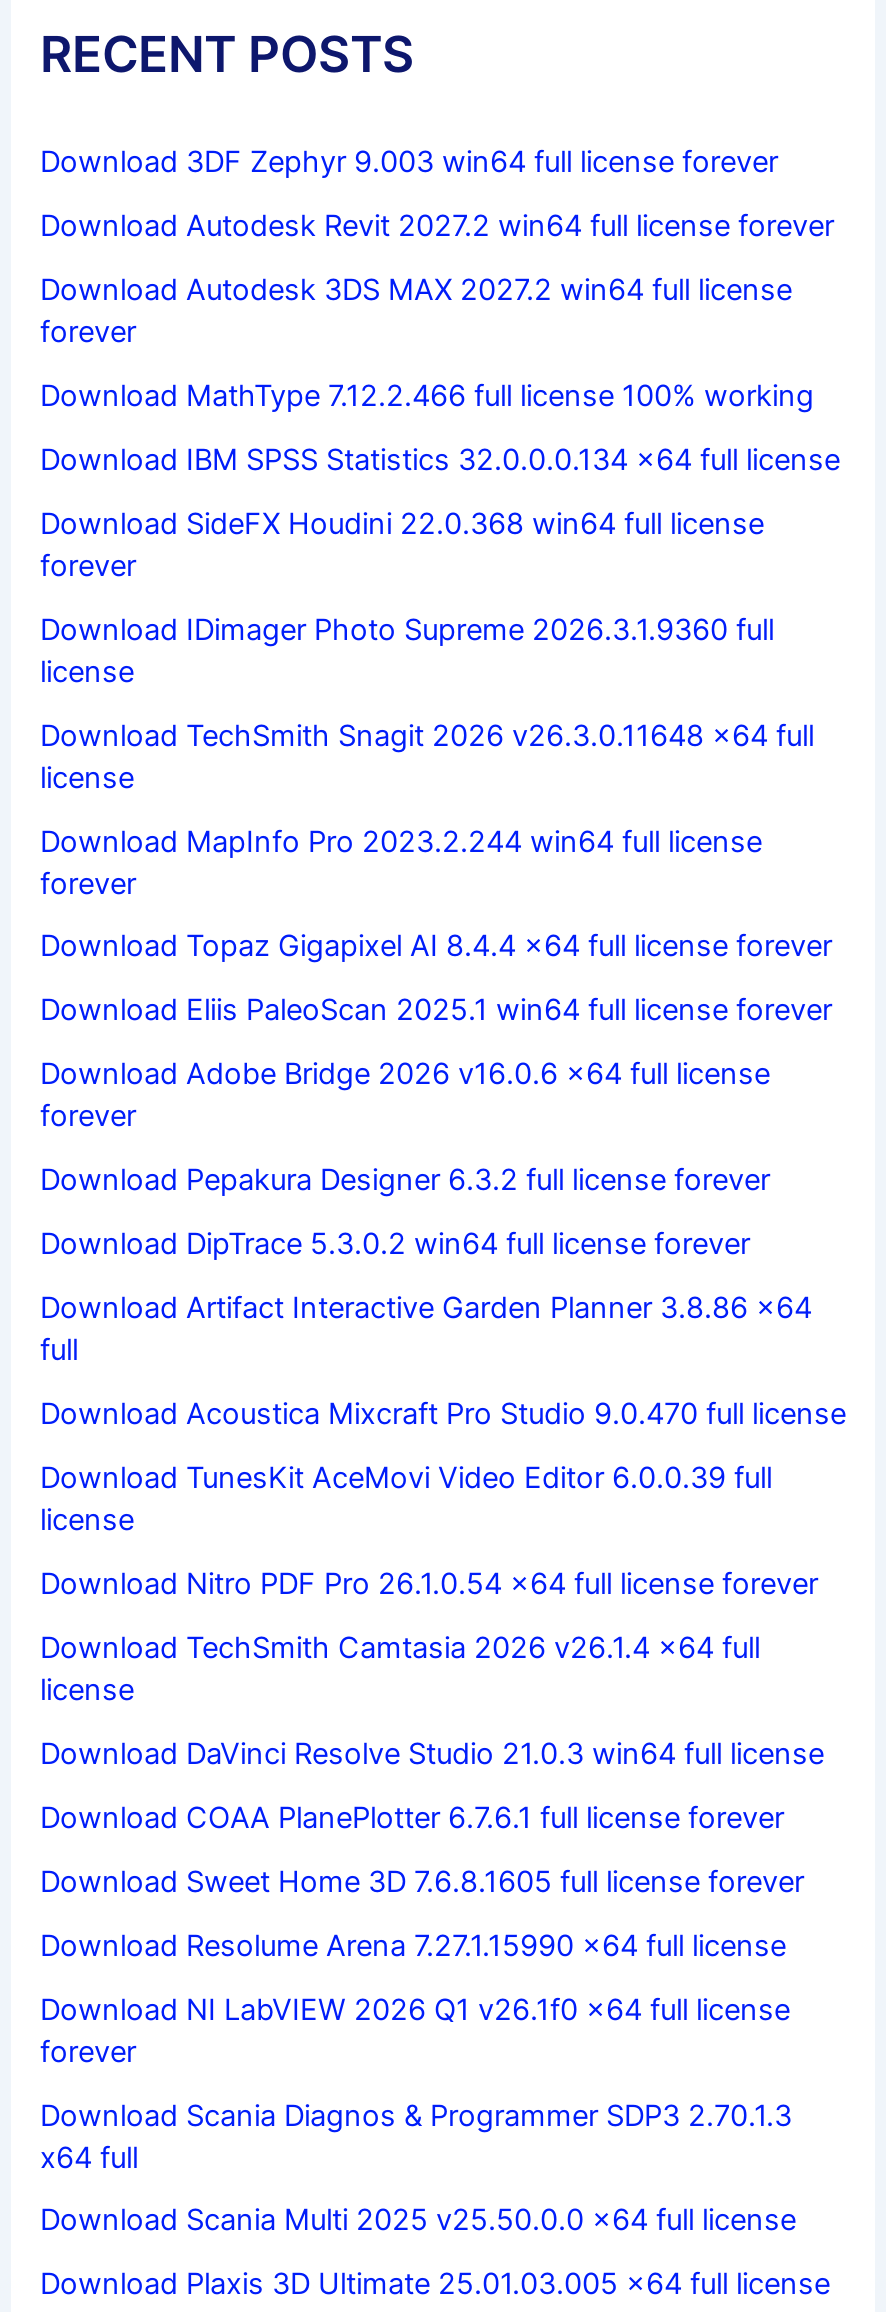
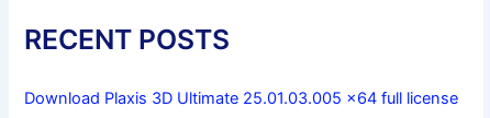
- Download 3DF Zephyr 9.003 win64 full license forever
- Download Autodesk Revit 2027.2 win64 full license forever
- Download Autodesk 3DS MAX 2027.2 win64 full license
- forever
- Download MathType 7.12.2.466 full license 100% working
- Download IBM SPSS Statistics 32.0.0.0.134 x64 full license
- Download SideFX Houdini 22.0.368 win64 full license
- forever
- Download IDimager Photo Supreme 2026.3.1.9360 full
- license
- Download TechSmith Snagit 2026 v26.3.0.11648 x64 full
- license
- Download MapInfo Pro 2023.2.244 win64 full license
- forever
- Download Topaz Gigapixel AI 8.4.4 x64 full license forever
- Download Eliis PaleoScan 2025.1 win64 full license forever
- Download Adobe Bridge 2026 v16.0.6 x64 full license
- forever
- Download Pepakura Designer 6.3.2 full license forever
- Download DipTrace 5.3.0.2 win64 full license forever
- Download Artifact Interactive Garden Planner 3.8.86 x64
- full
- Download Acoustica Mixcraft Pro Studio 9.0.470 full license
- Download TunesKit AceMovi Video Editor 6.0.0.39 full
- license
- Download Nitro PDF Pro 26.1.0.54 x64 full license forever
- Download TechSmith Camtasia 2026 v26.1.4 x64 full
- license
- Download DaVinci Resolve Studio 21.0.3 win64 full license
- Download COAA PlanePlotter 6.7.6.1 full license forever
- Download Sweet Home 3D 7.6.8.1605 full license forever
- Download Resolume Arena 7.27.1.15990 x64 full license
- Download NI LabVIEW 2026 Q1 v26.1f0 x64 full license
- forever
- Download Scania Diagnos & Programmer SDP3 2.70.1.3
- x64 full
- Download Scania Multi 2025 v25.50.0.0 x64 full license
